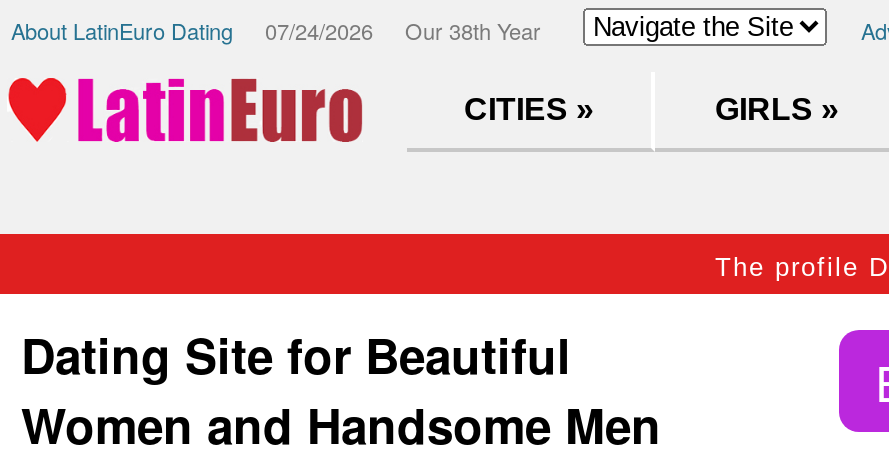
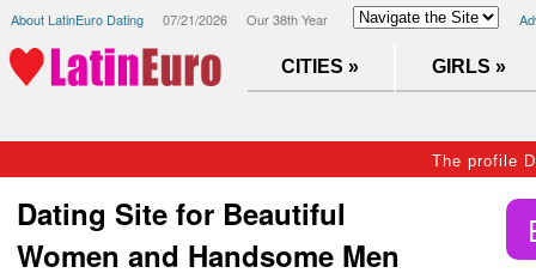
- About LatinEuro Dating 07/24/2026 Our 38th Year
+ About LatinEuro Dating 07/21/2026 Our 38th Year
